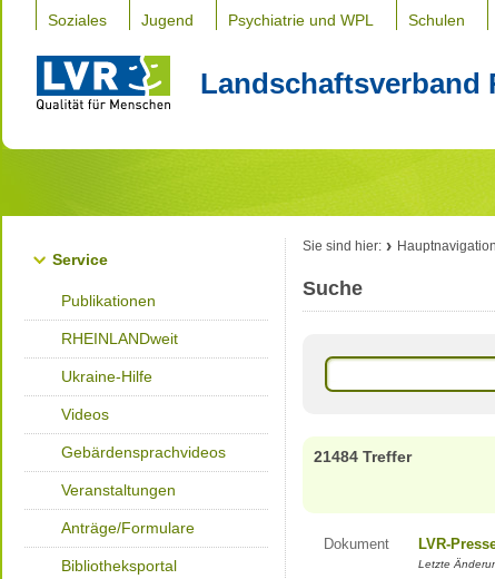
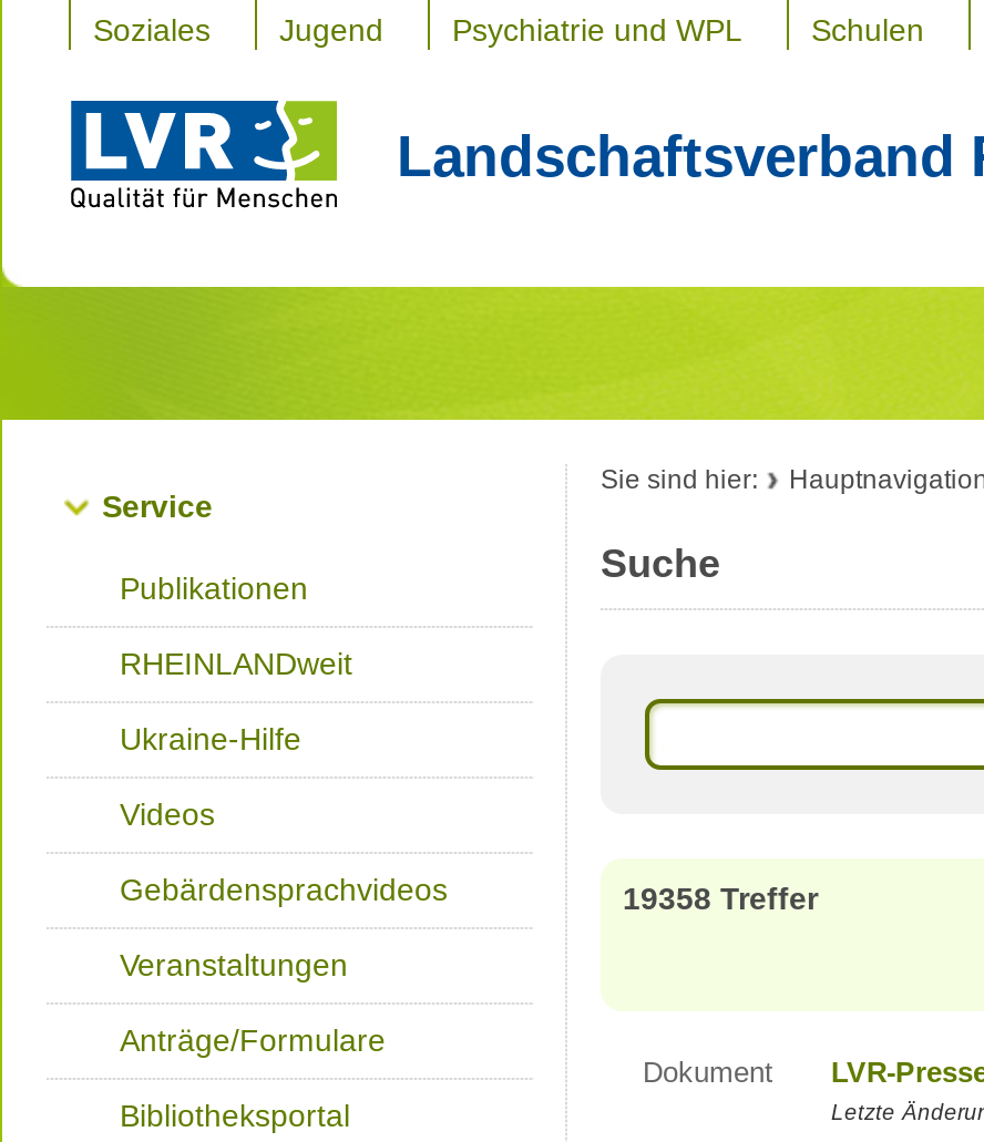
- 21484 Treffer
+ 19358 Treffer
